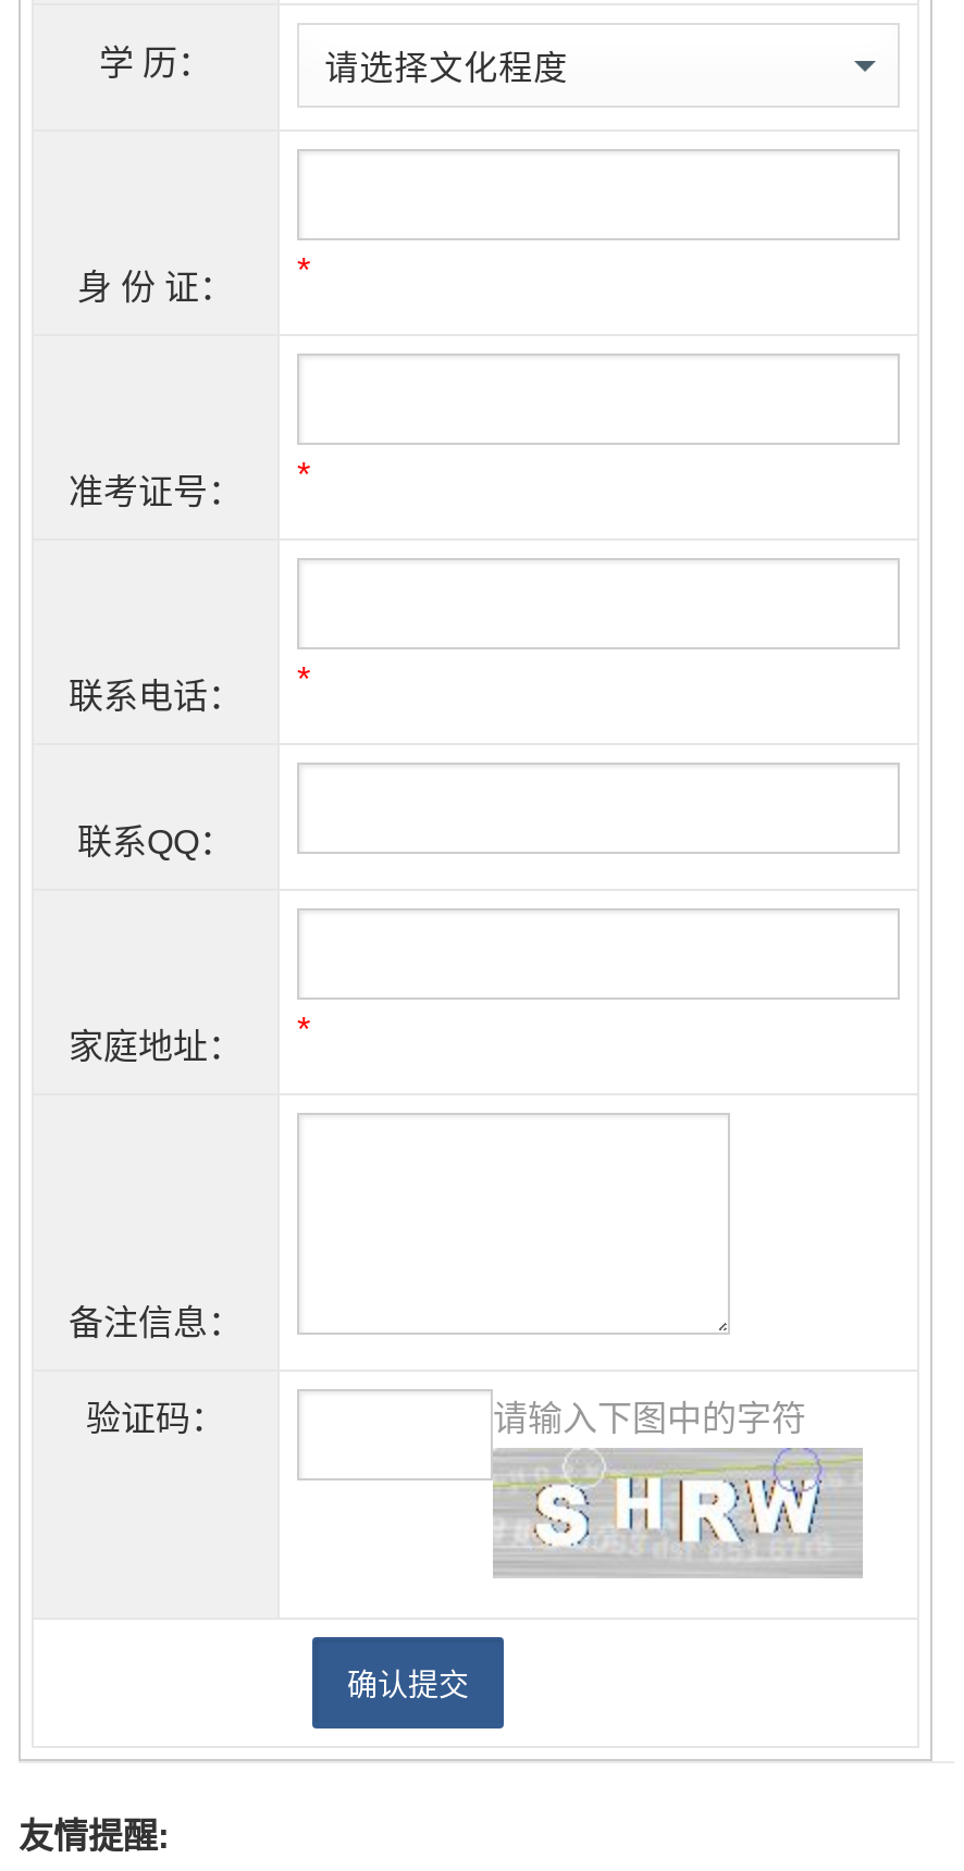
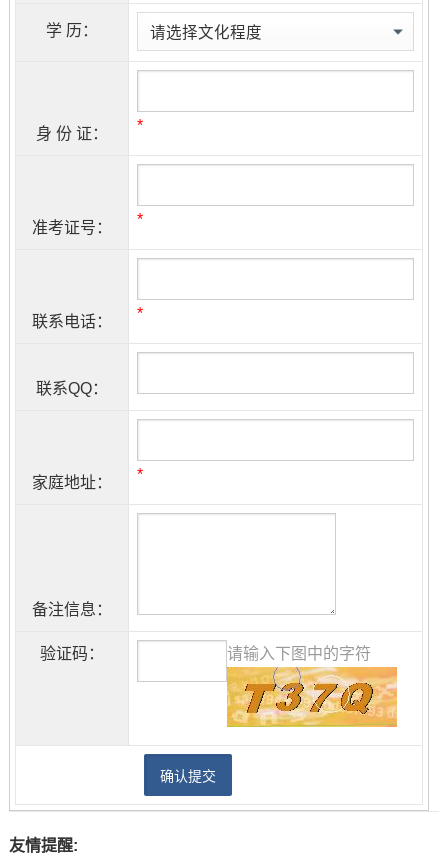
- [image]
+ [image]
